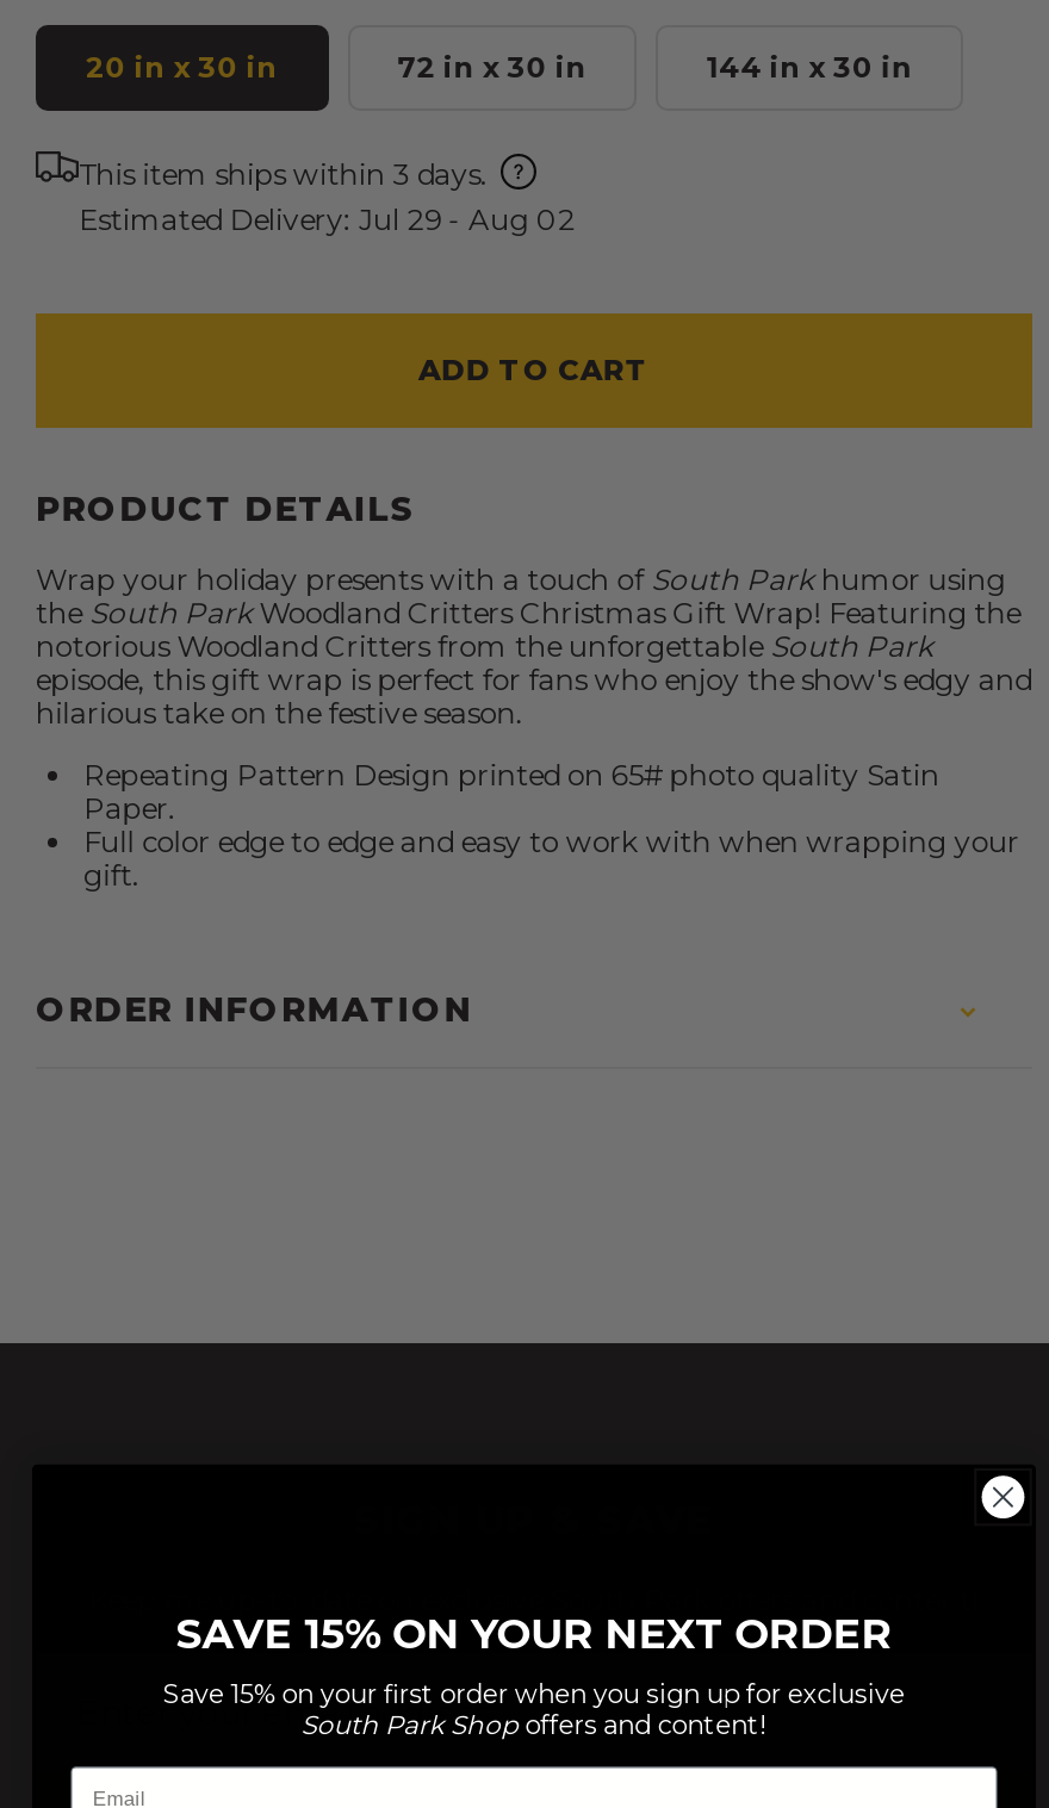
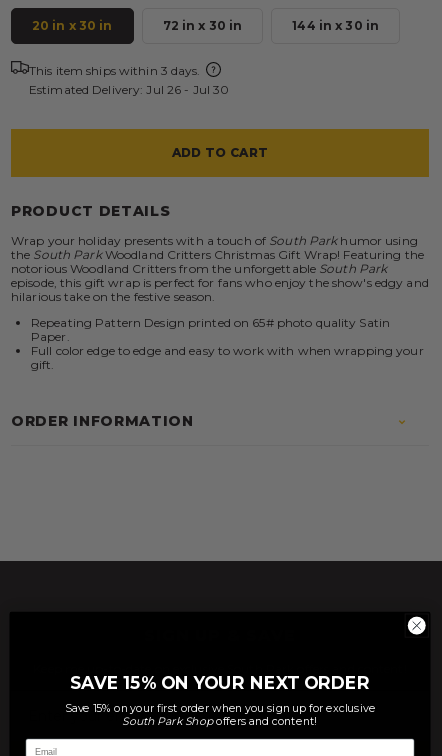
- Estimated Delivery: Jul 29 - Aug 02
+ Estimated Delivery: Jul 26 - Jul 30
